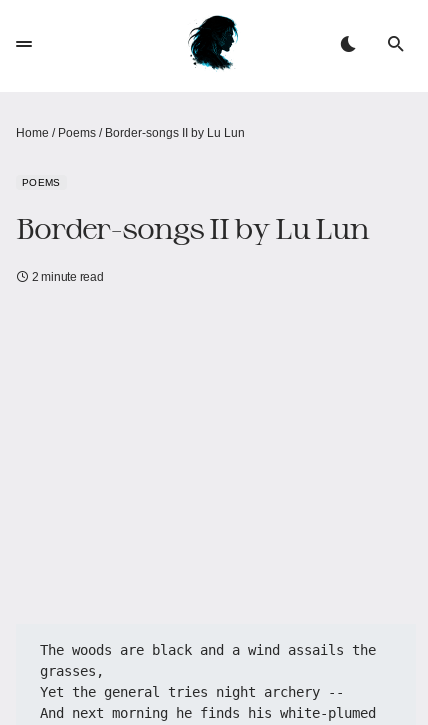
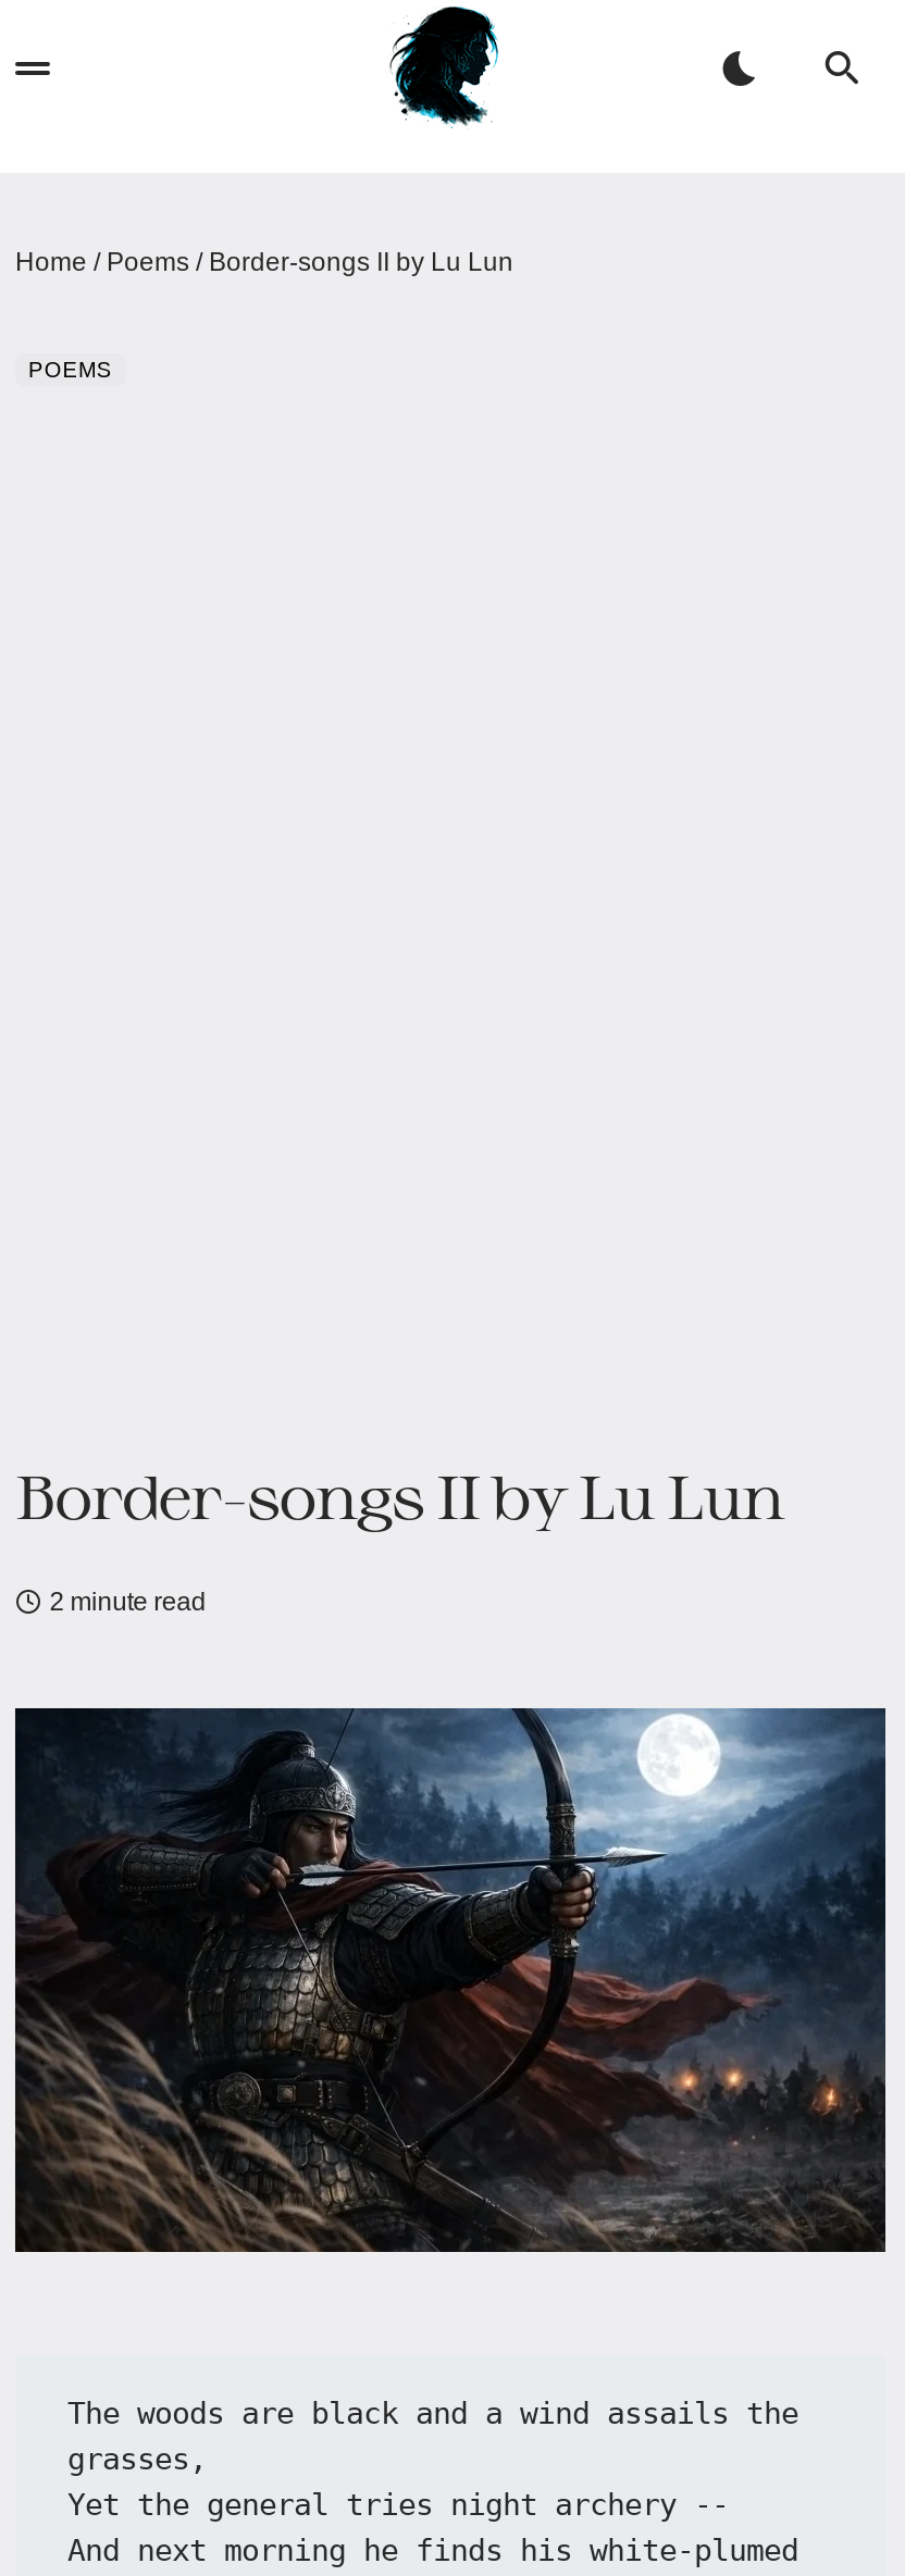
+ [image]
